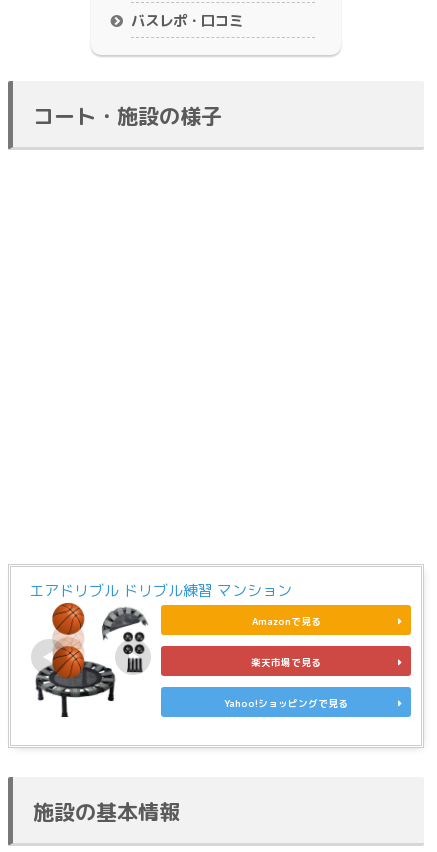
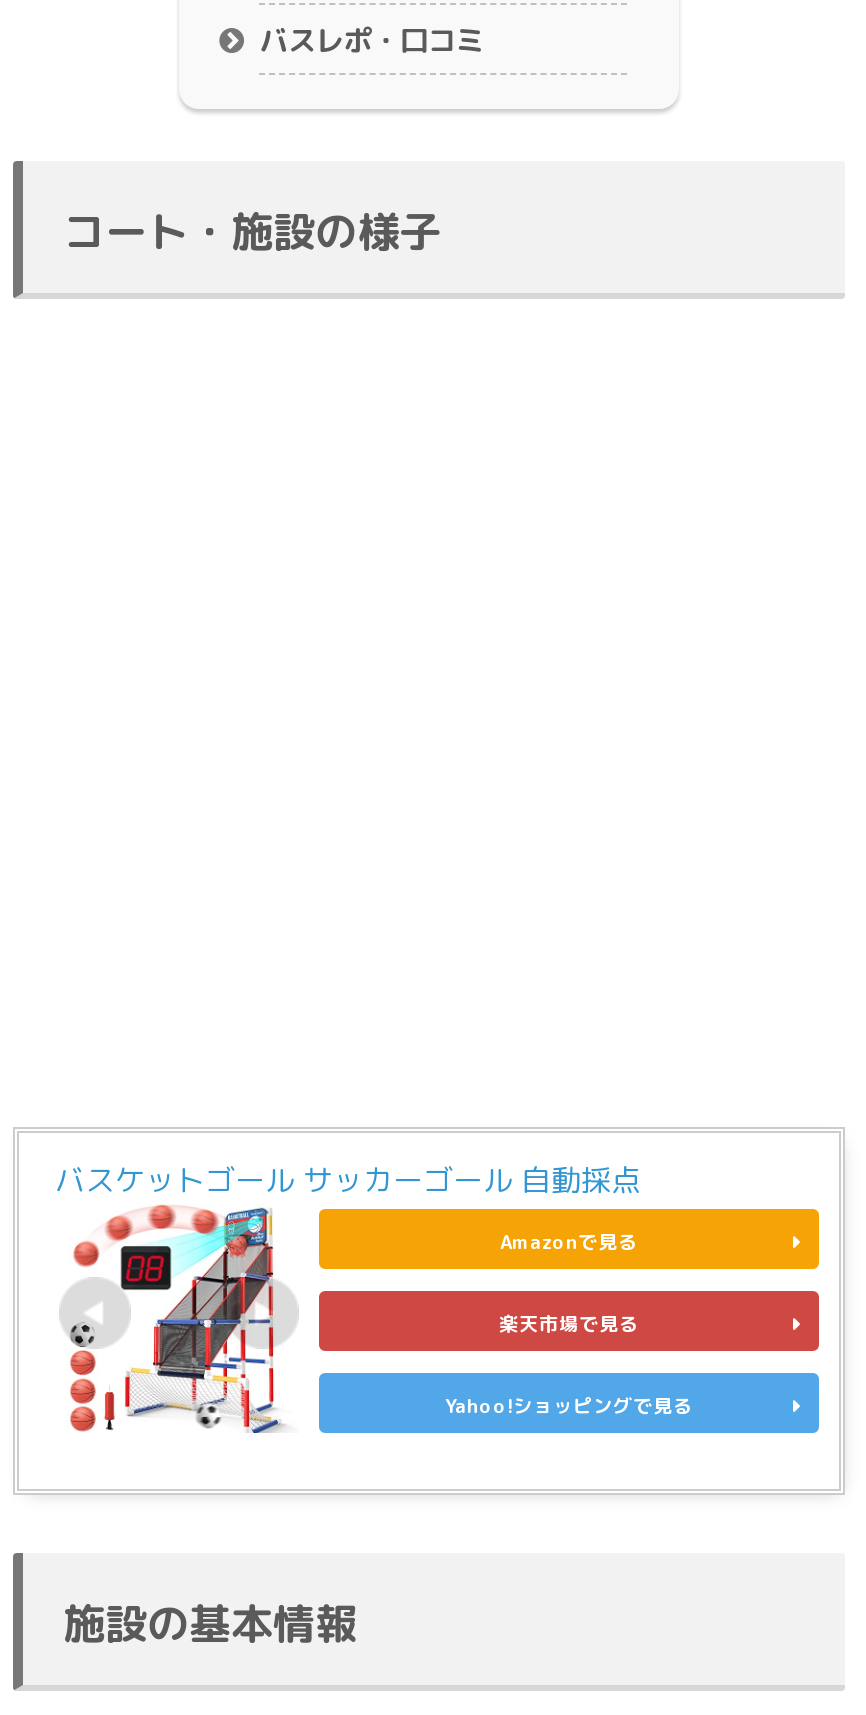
- エアドリブル ドリブル練習 マンション
+ バスケットゴール サッカーゴール 自動採点

- [image]
+ [image]
